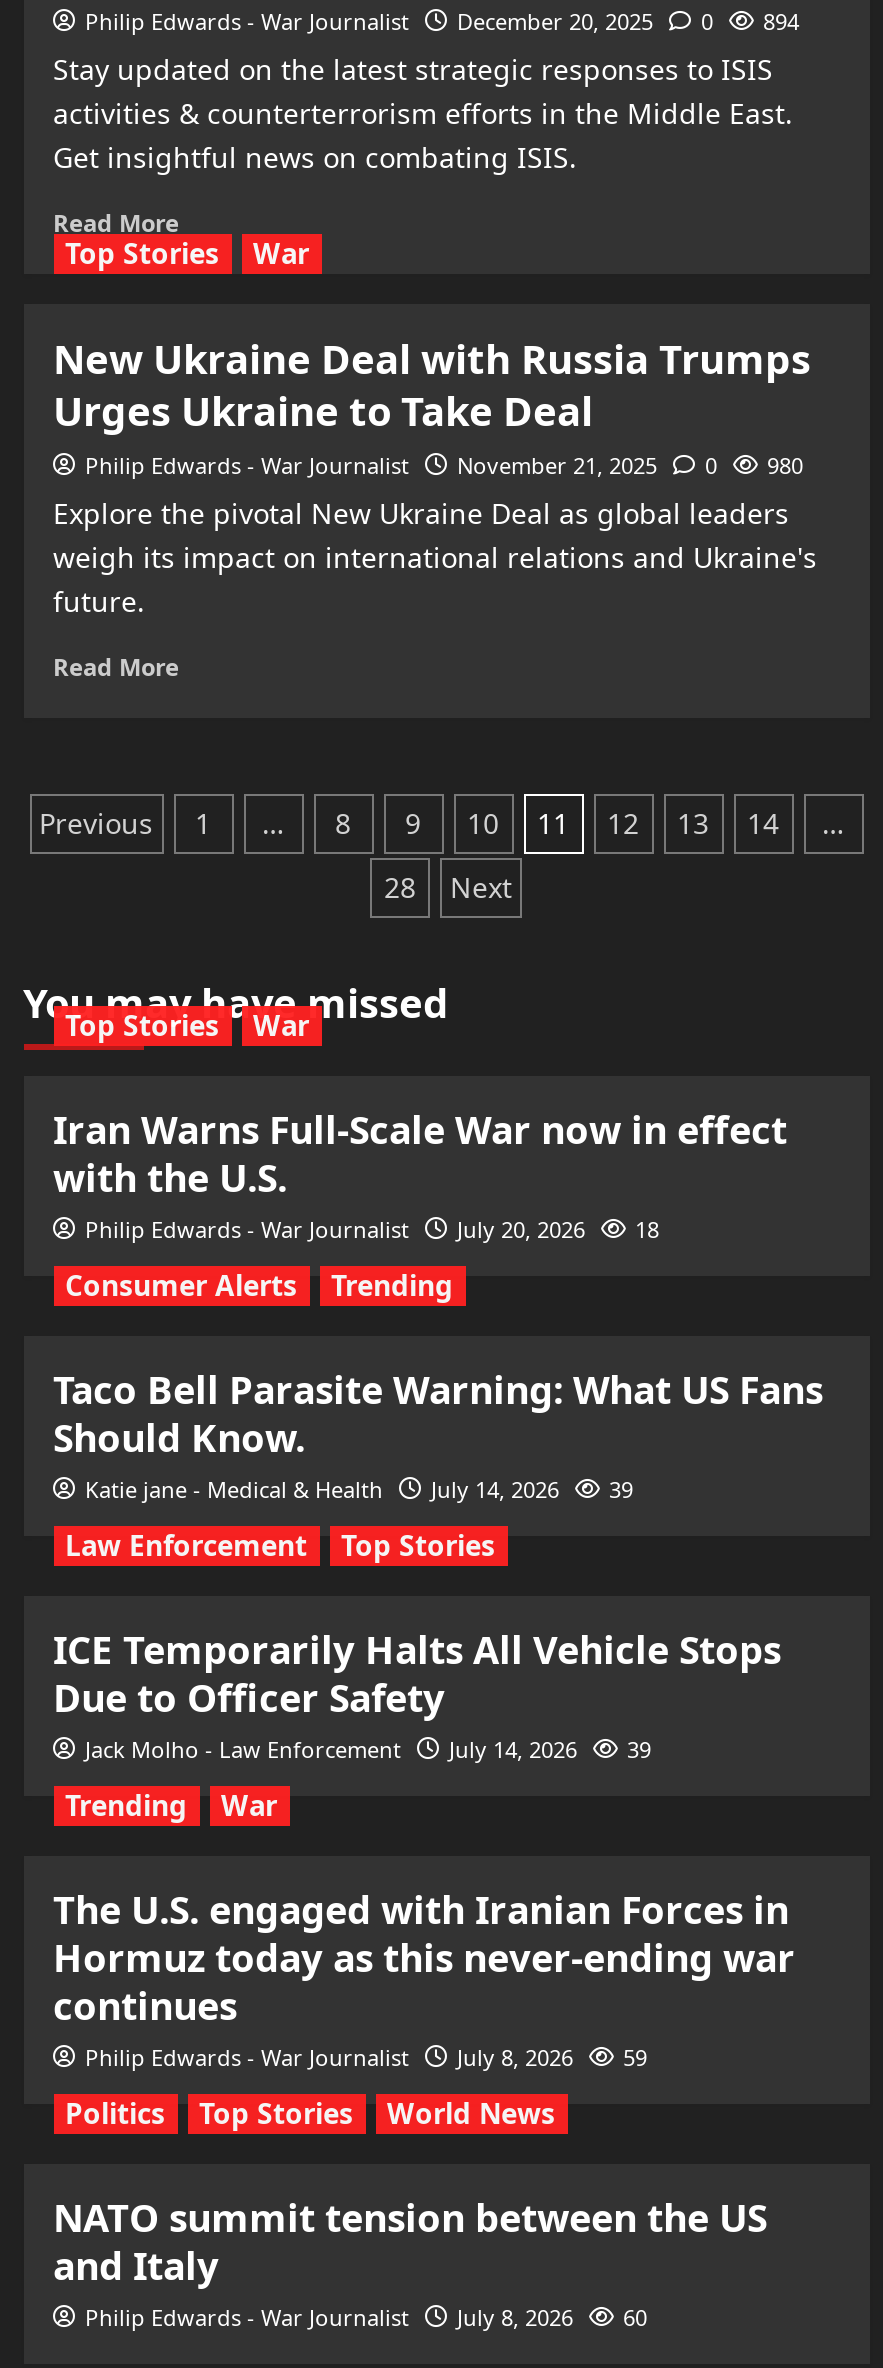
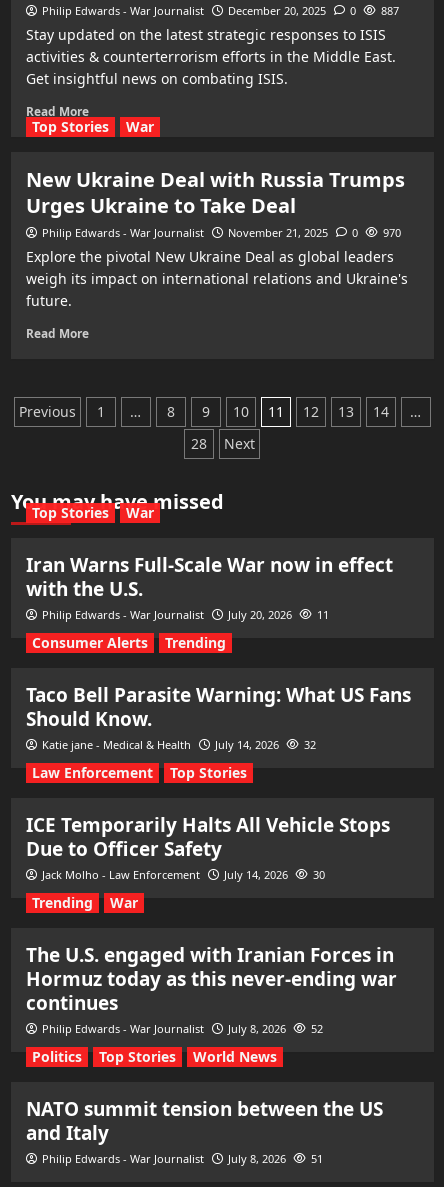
- Philip Edwards - War Journalist December 20, 2025 0 894
+ Philip Edwards - War Journalist December 20, 2025 0 887

- Philip Edwards - War Journalist November 21, 2025 0 980
+ Philip Edwards - War Journalist November 21, 2025 0 970

- Philip Edwards - War Journalist July 20, 2026 18
+ Philip Edwards - War Journalist July 20, 2026 11

- Katie jane - Medical & Health July 14, 2026 39
+ Katie jane - Medical & Health July 14, 2026 32

- Jack Molho - Law Enforcement July 14, 2026 39
+ Jack Molho - Law Enforcement July 14, 2026 30

- Philip Edwards - War Journalist July 8, 2026 59
+ Philip Edwards - War Journalist July 8, 2026 52

- Philip Edwards - War Journalist July 8, 2026 60
+ Philip Edwards - War Journalist July 8, 2026 51
